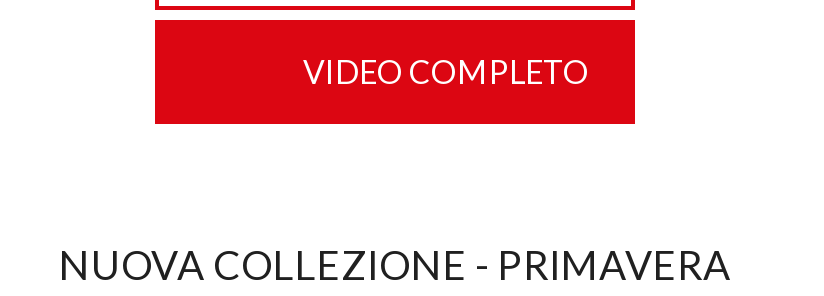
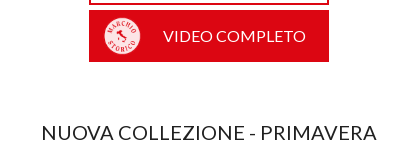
+ [image]
